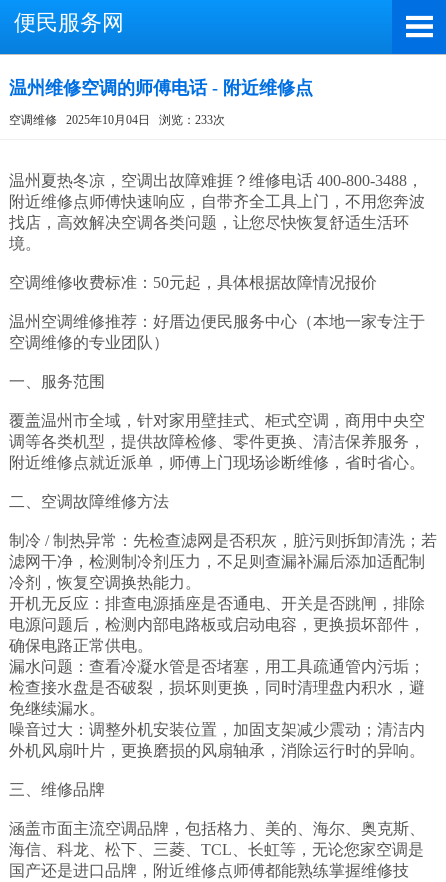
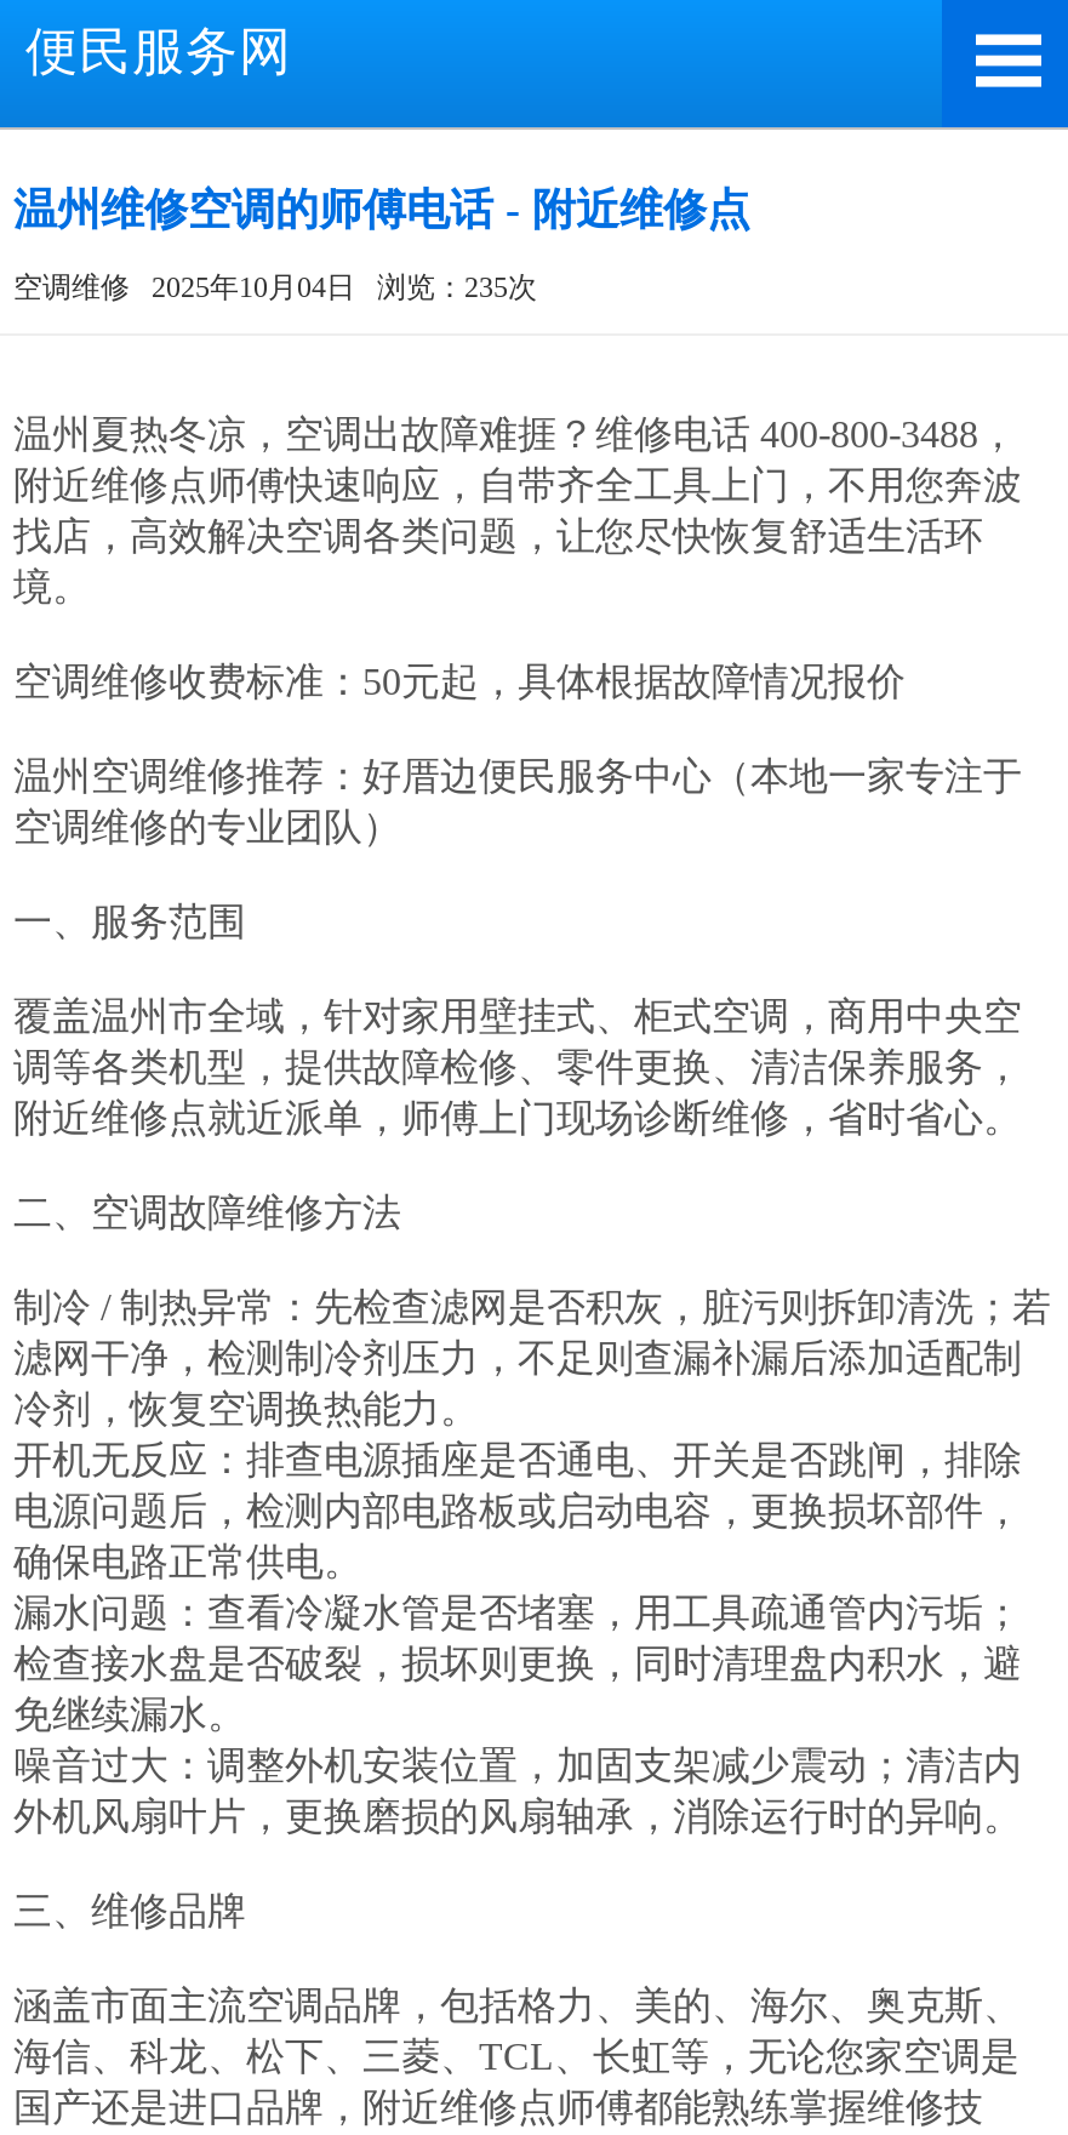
- 空调维修2025年10月04日 浏览：233次
+ 空调维修2025年10月04日 浏览：235次
